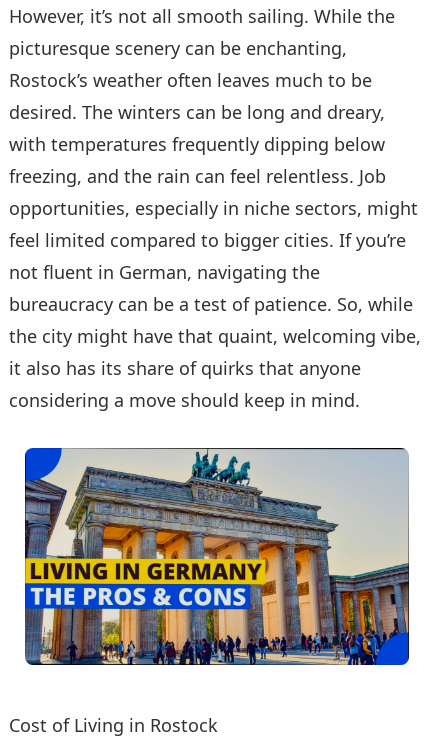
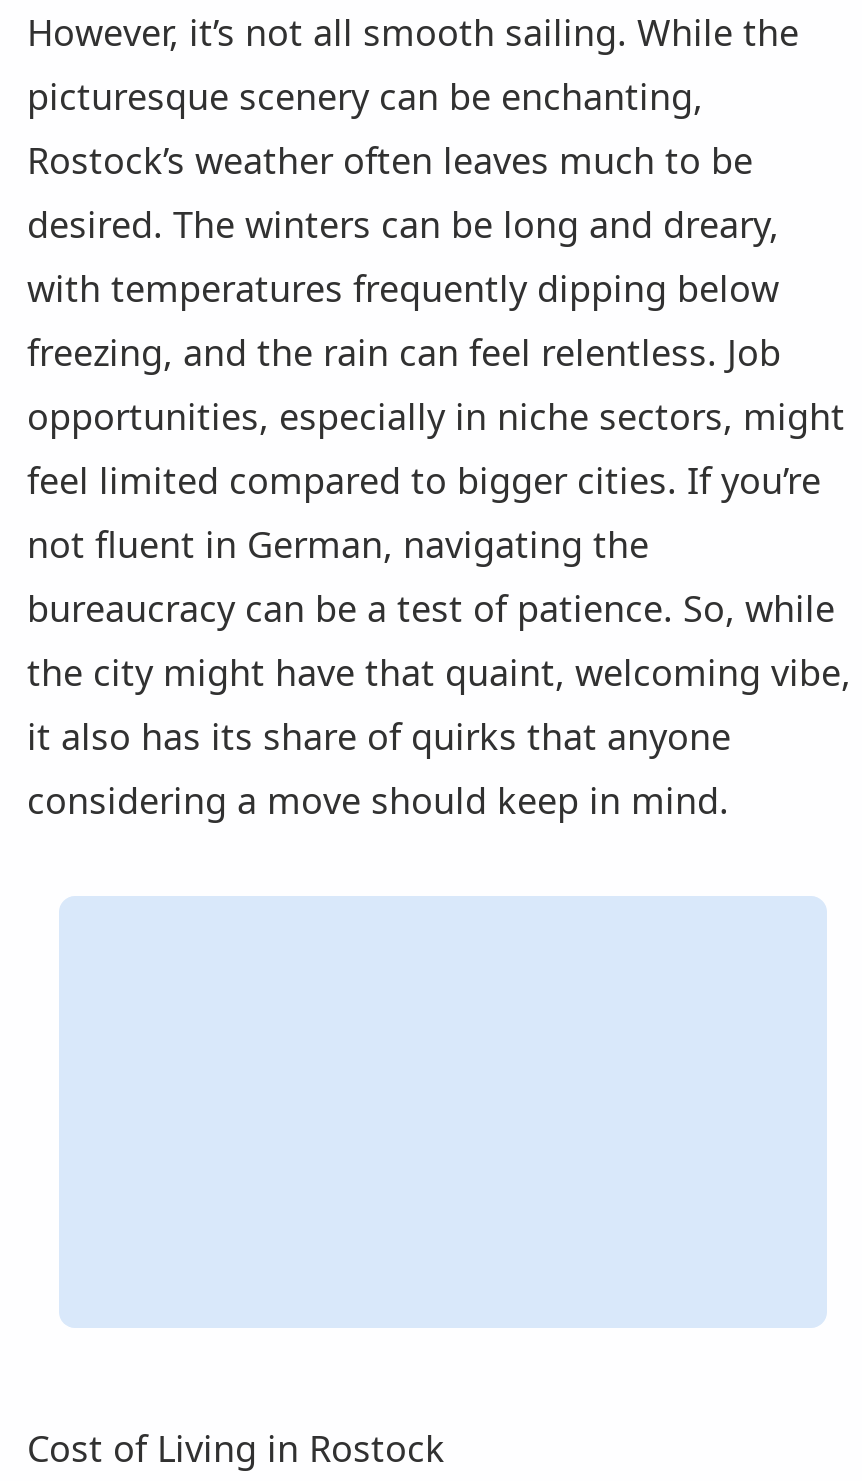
- [image]
